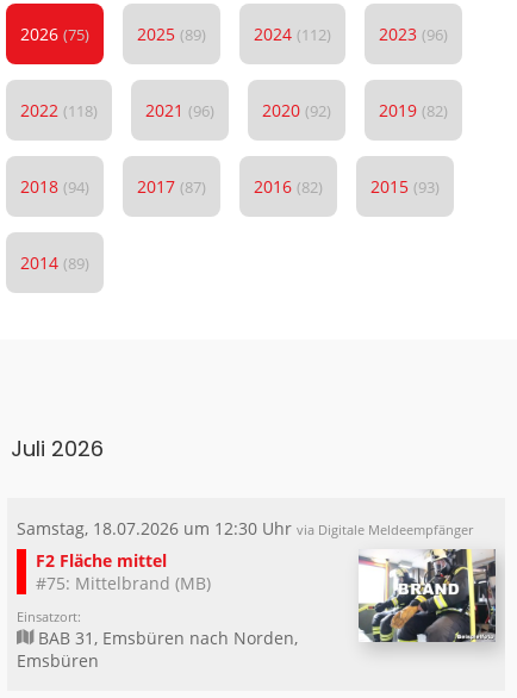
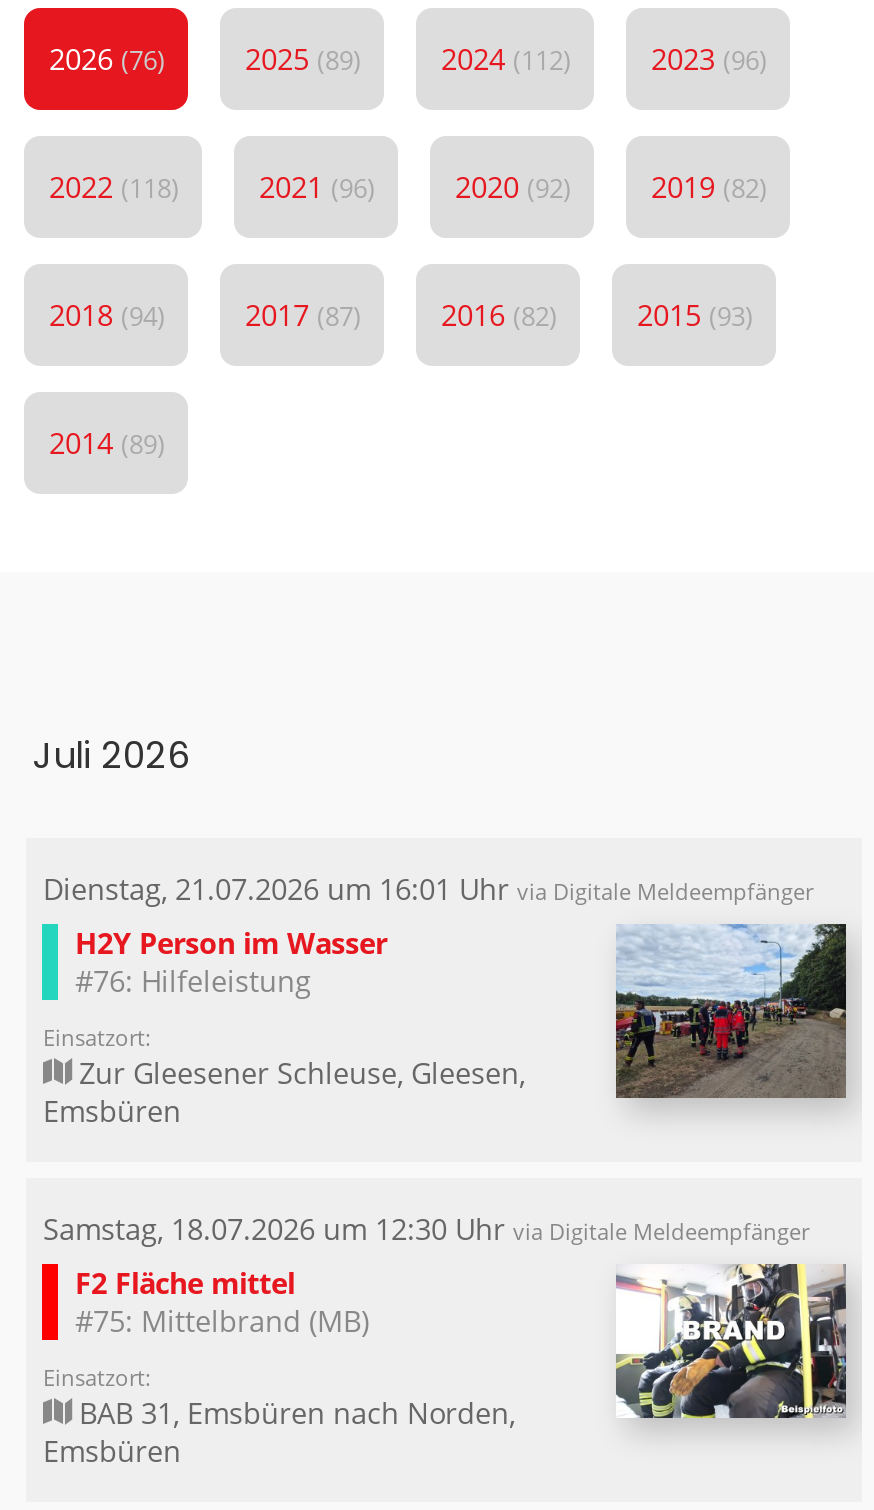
- 2026 (75)
+ 2026 (76)

+ [image]
+ Dienstag, 21.07.2026 um 16:01 Uhr via Digitale Meldeempfänger
+ H2Y Person im Wasser
+ #76: Hilfeleistung
+ Einsatzort:
+ Zur Gleesener Schleuse, Gleesen,
+ Emsbüren
